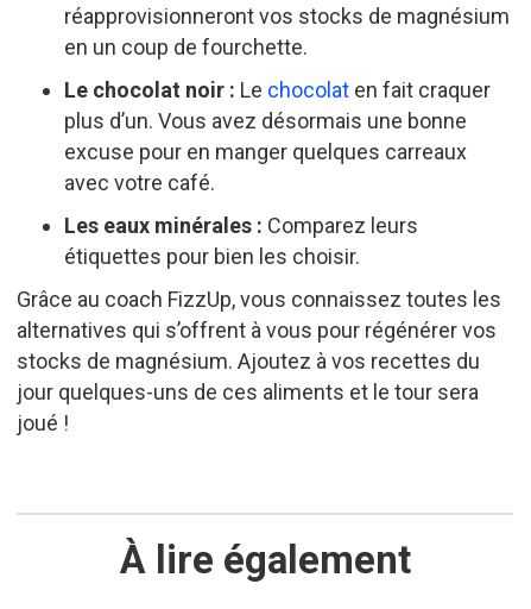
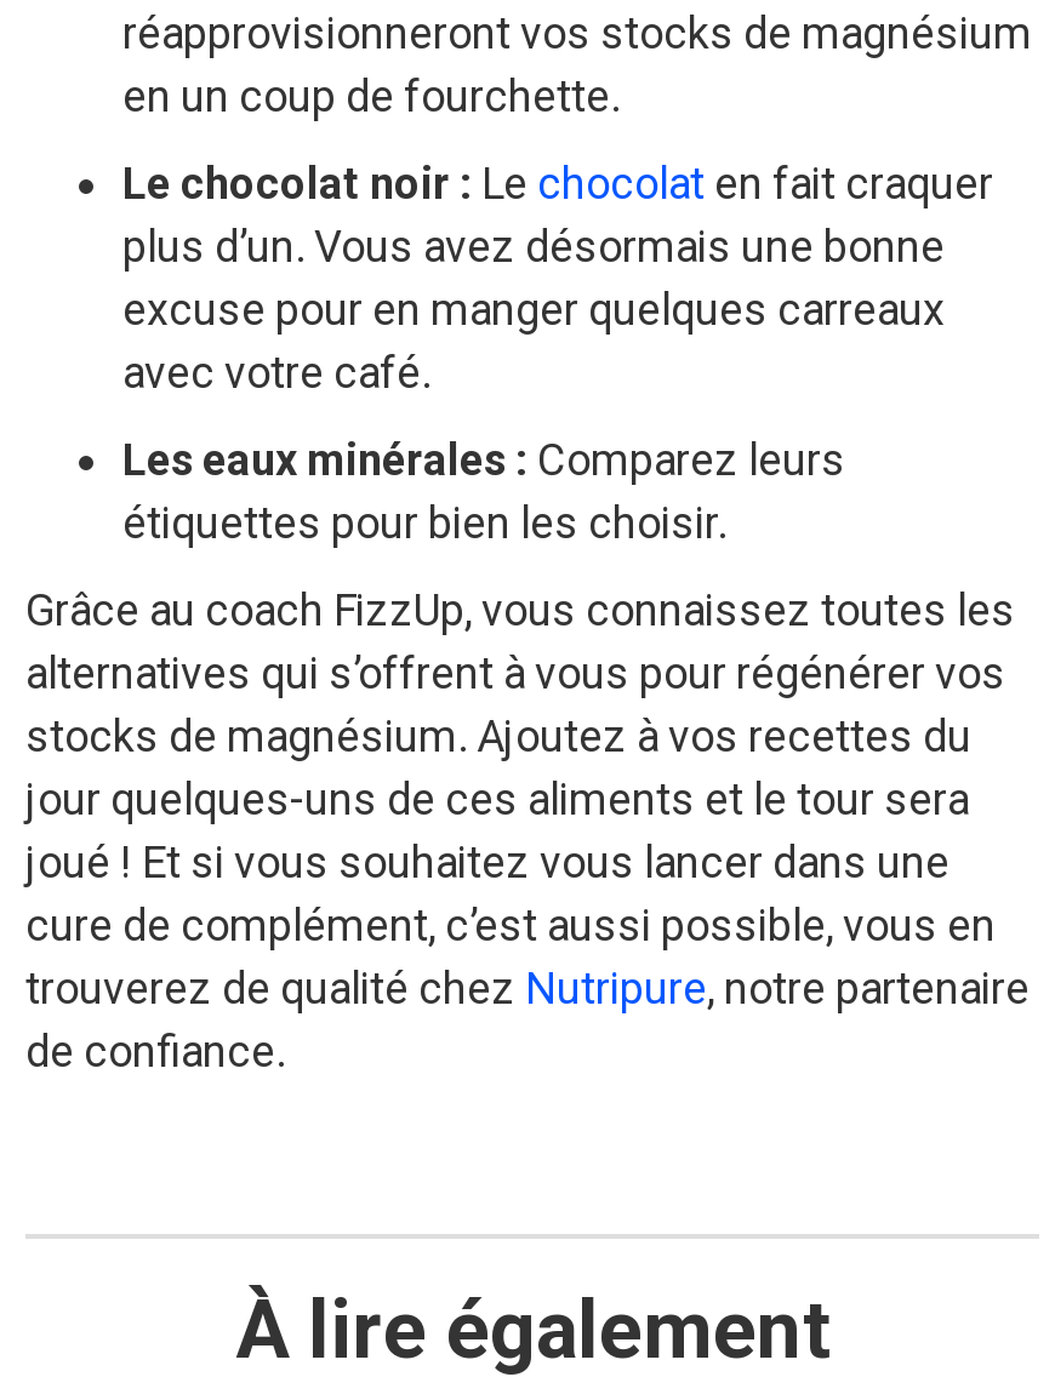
- joué !
+ joué ! Et si vous souhaitez vous lancer dans une
+ cure de complément, c’est aussi possible, vous en
+ trouverez de qualité chez Nutripure, notre partenaire
+ de confiance.
